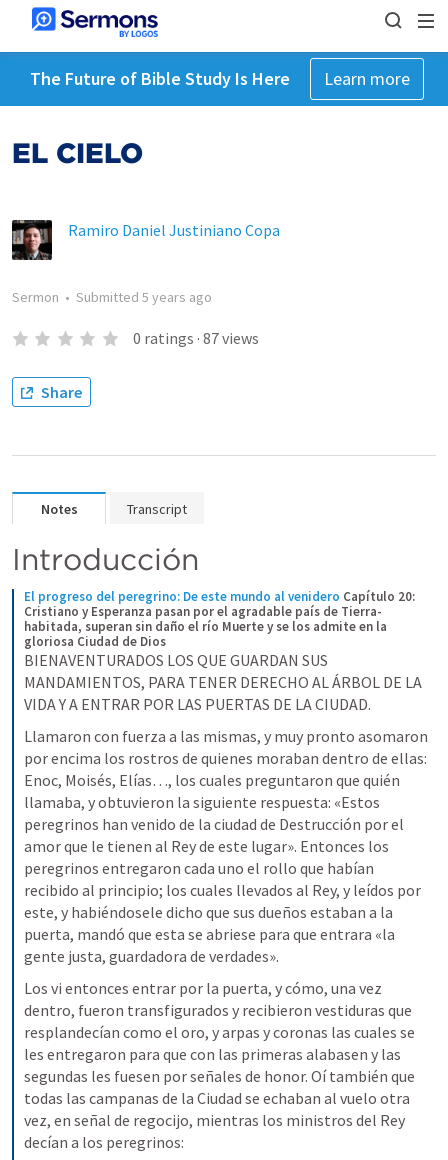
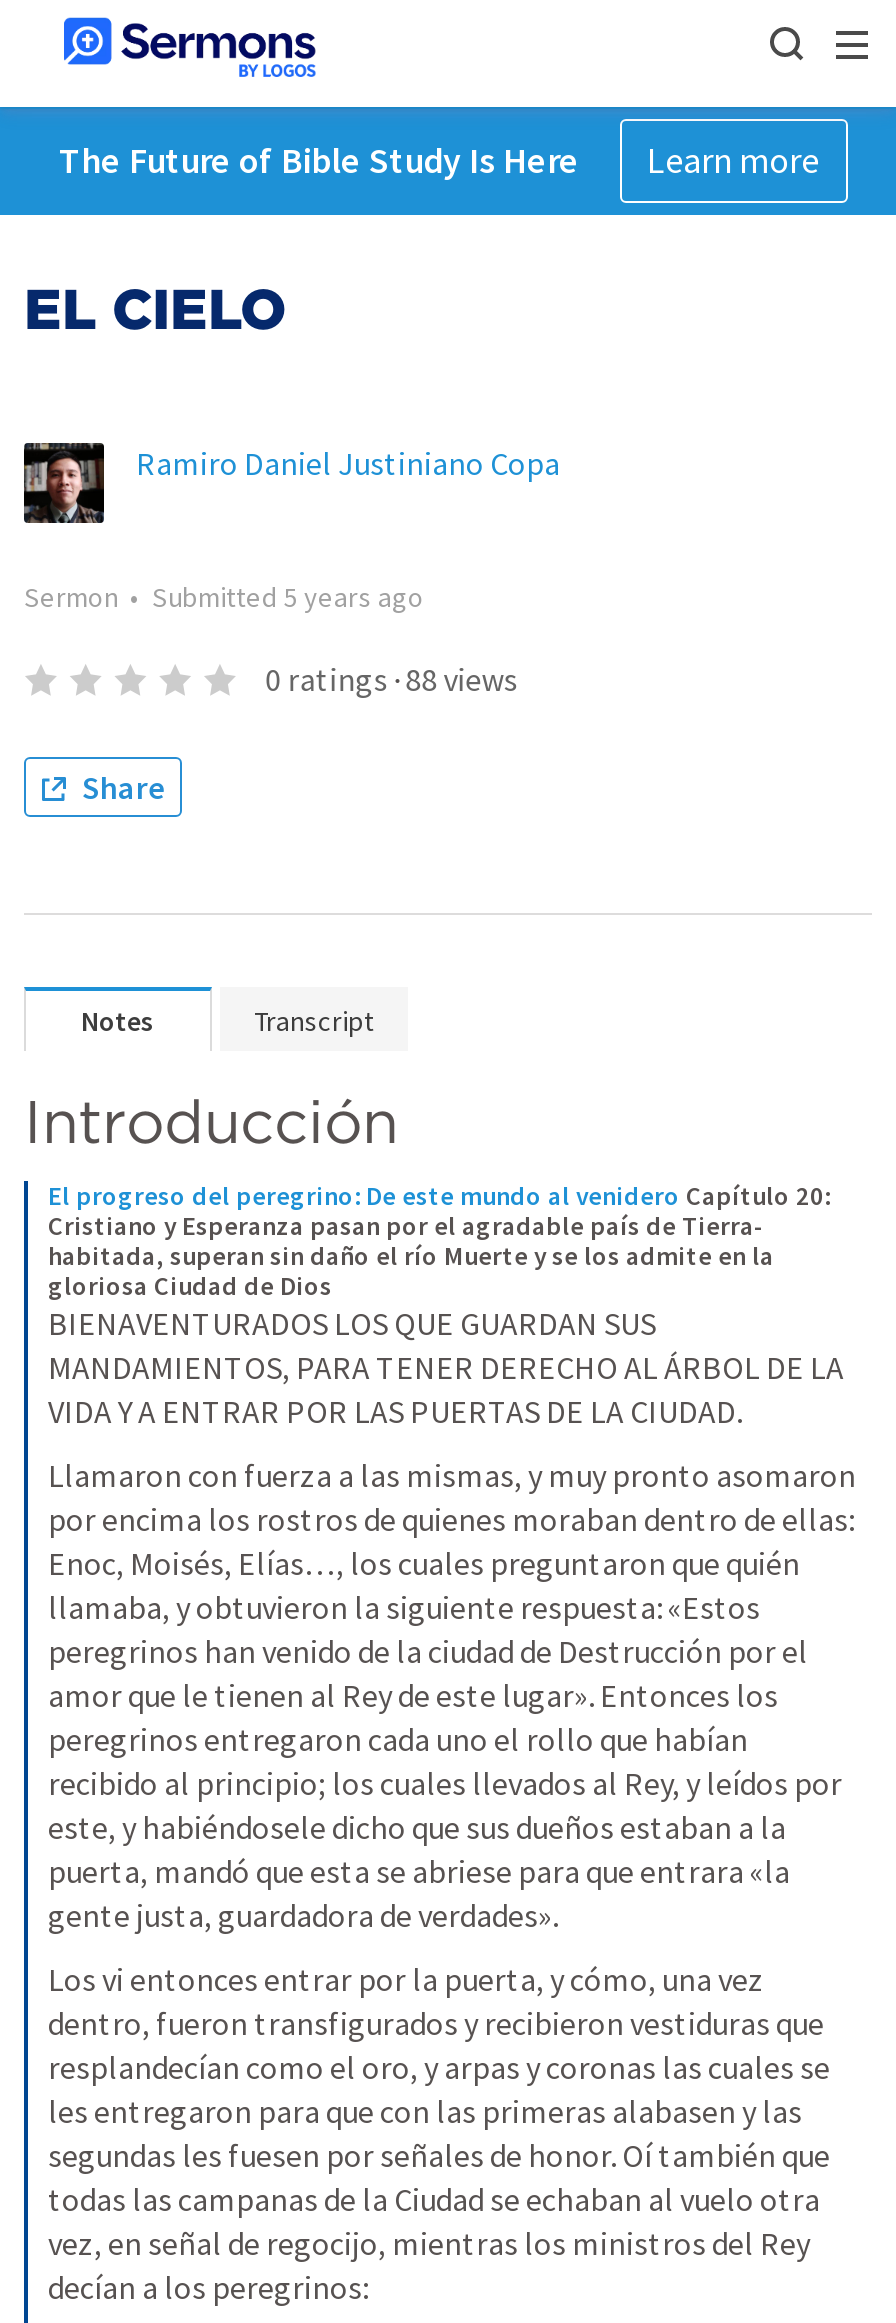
- 0 ratings · 87 views
+ 0 ratings · 88 views
